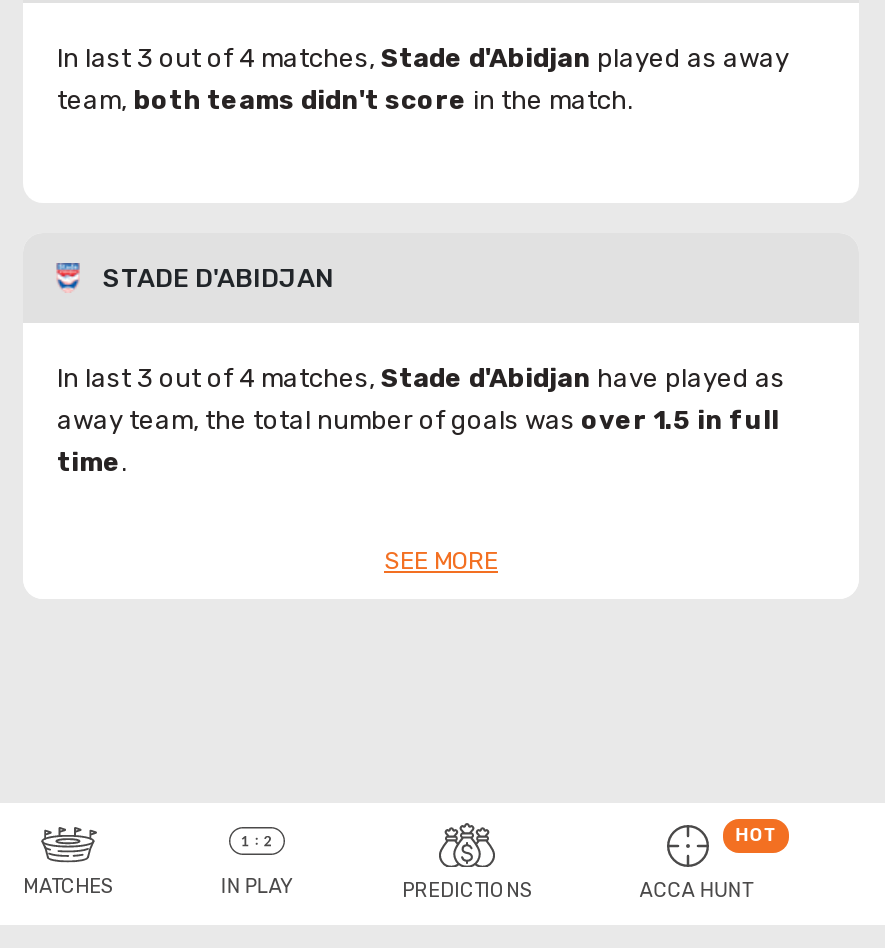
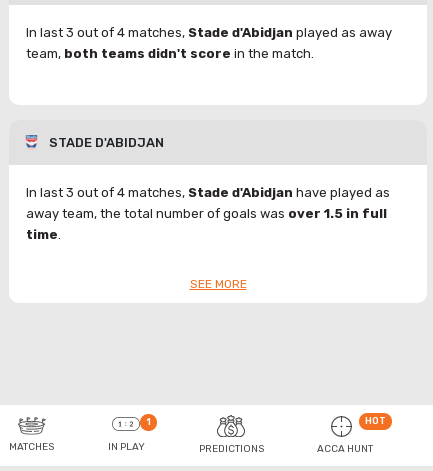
+ 1
